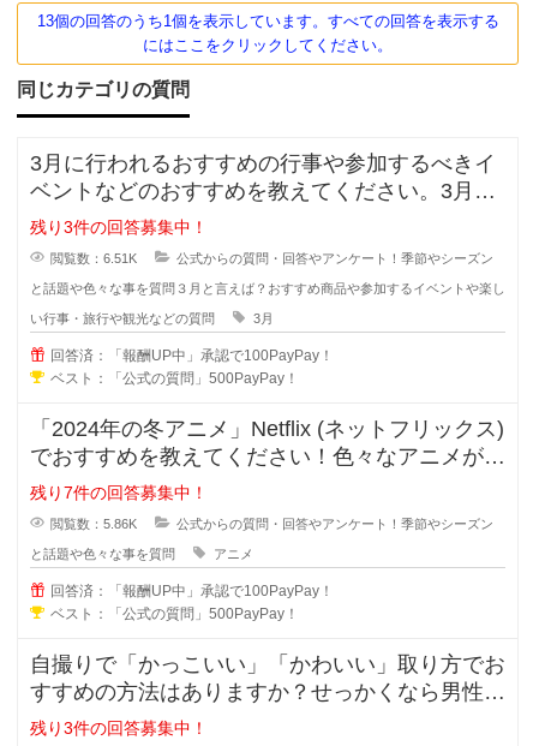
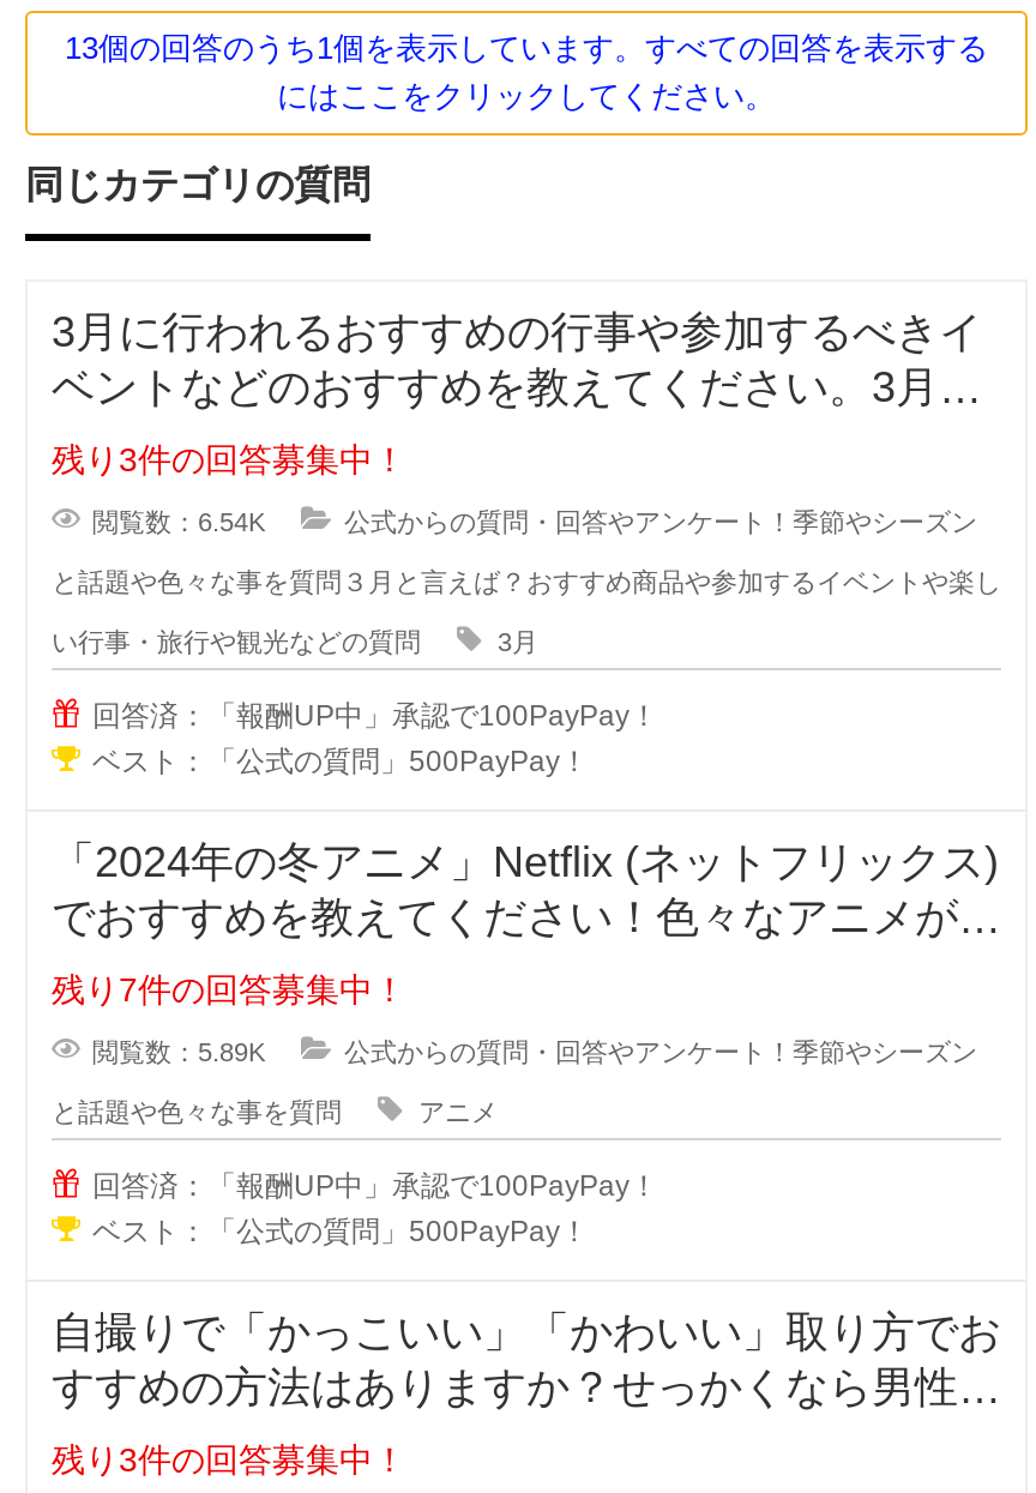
- 閲覧数：6.51K
+ 閲覧数：6.54K

- 閲覧数：5.86K
+ 閲覧数：5.89K
